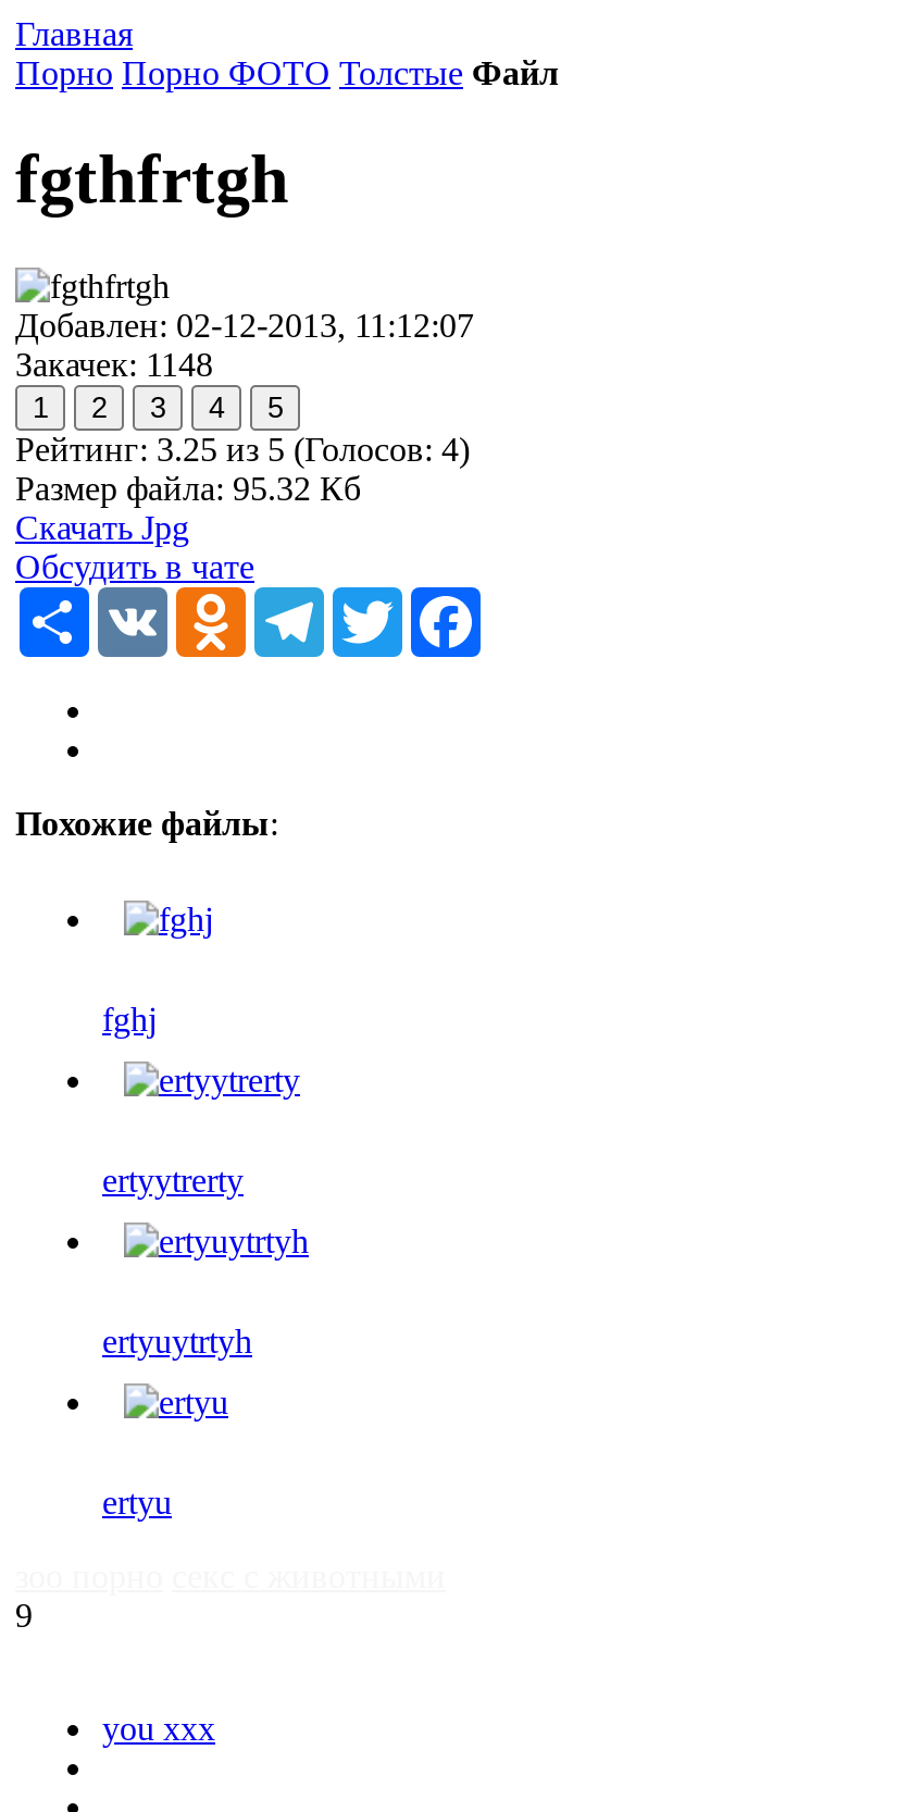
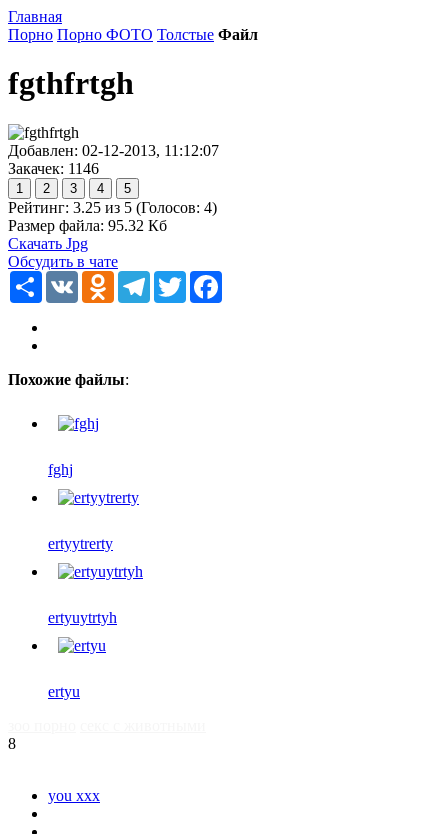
- Закачек: 1148
+ Закачек: 1146

- 9
+ 8
